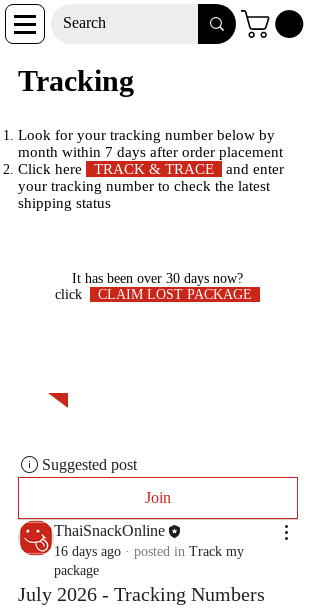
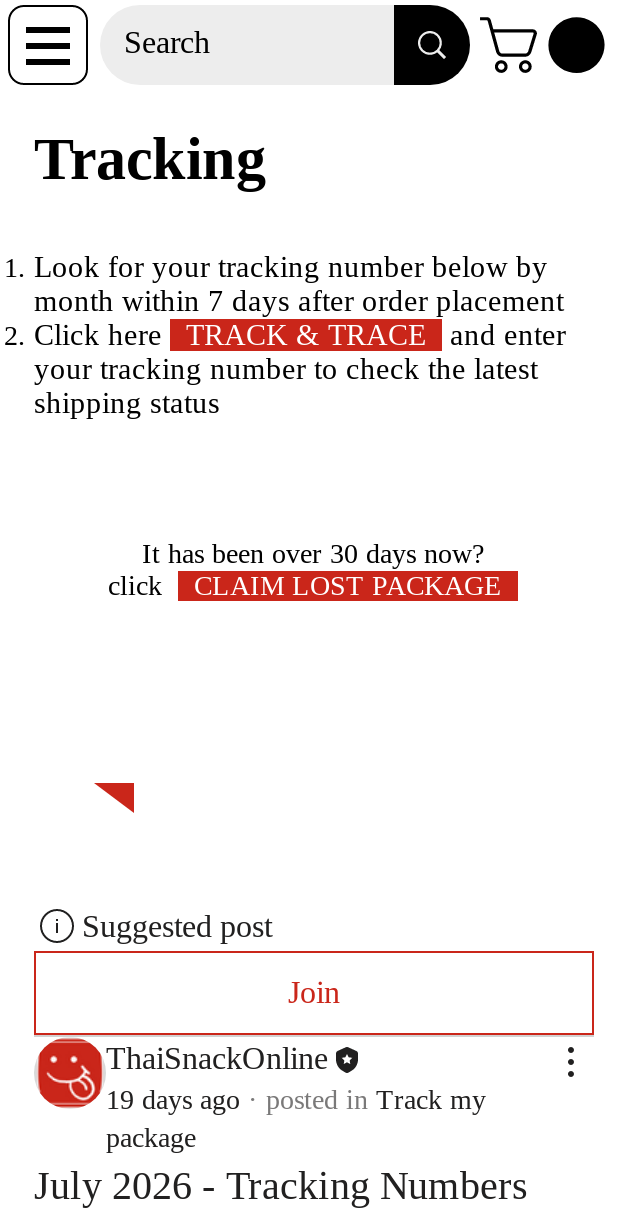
- 16 days ago · posted in Track my
+ 19 days ago · posted in Track my
